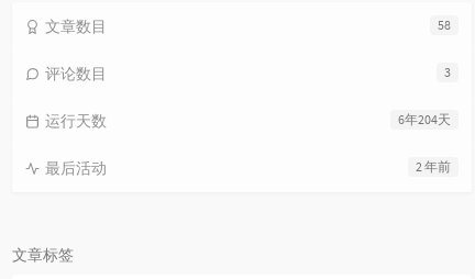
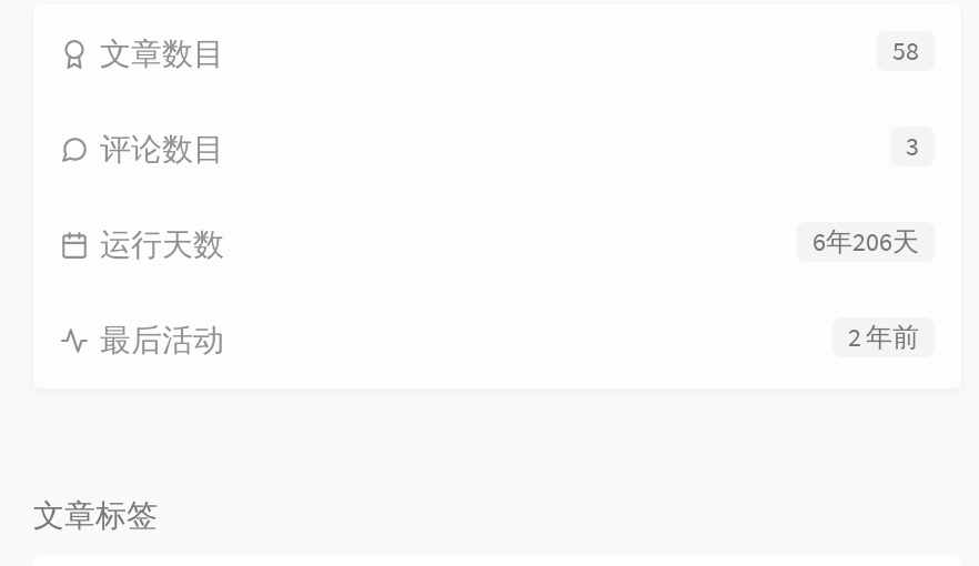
- 6年204天
+ 6年206天
